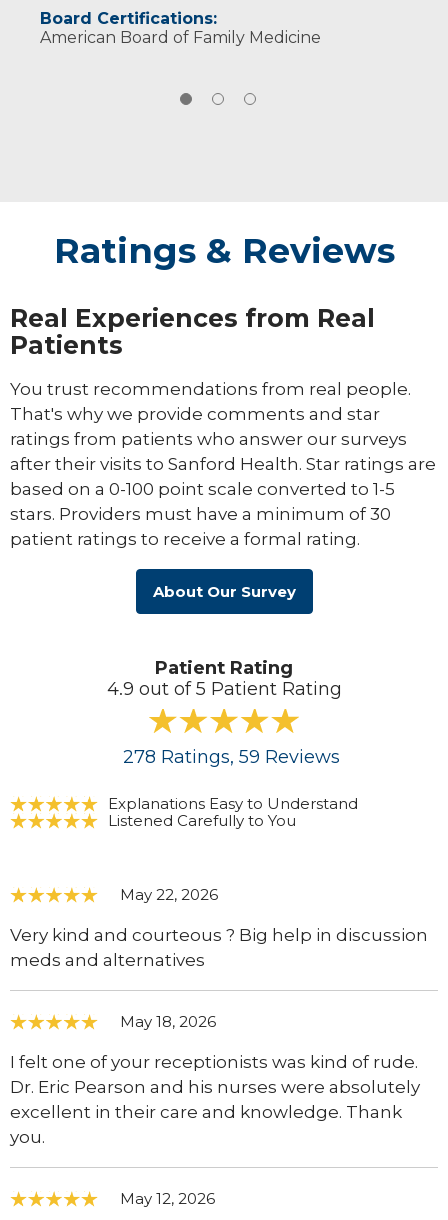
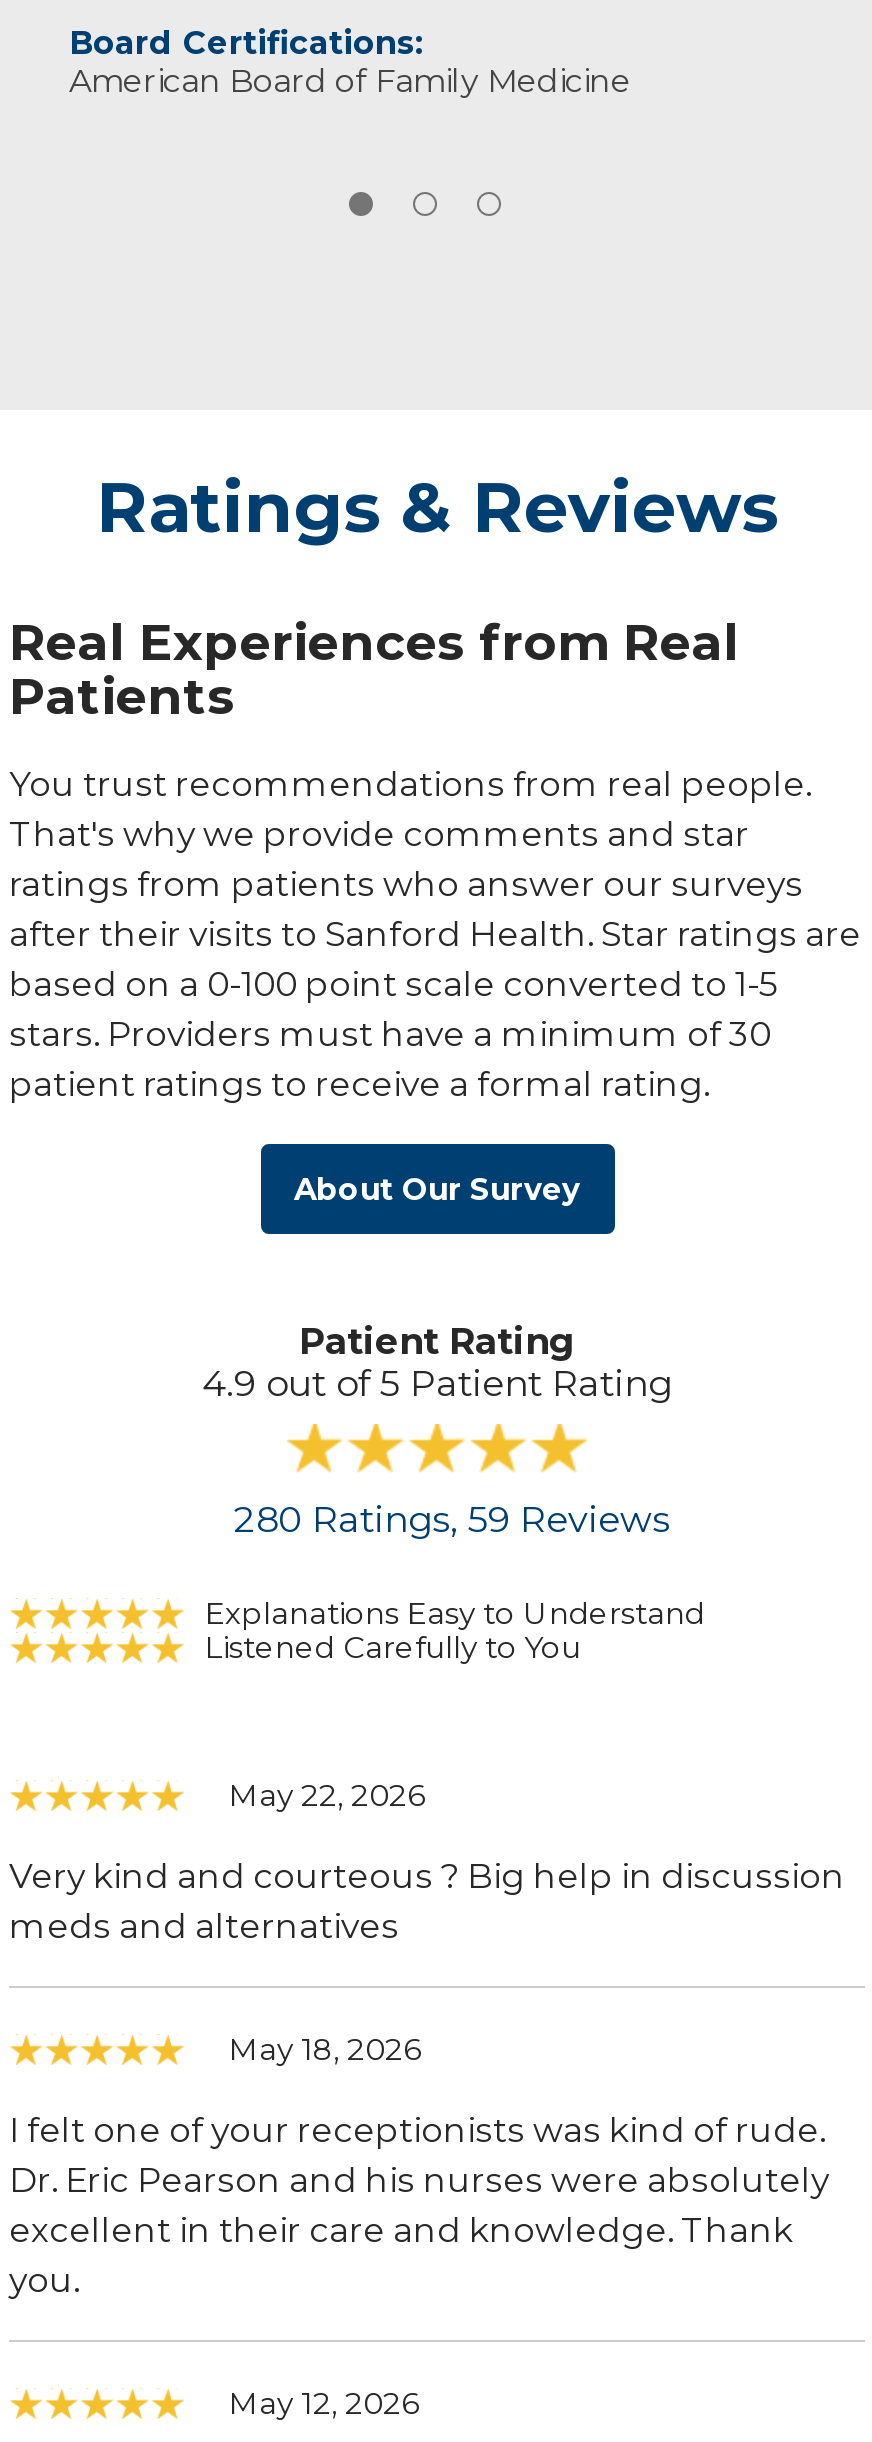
- 278 Ratings, 59 Reviews
+ 280 Ratings, 59 Reviews
